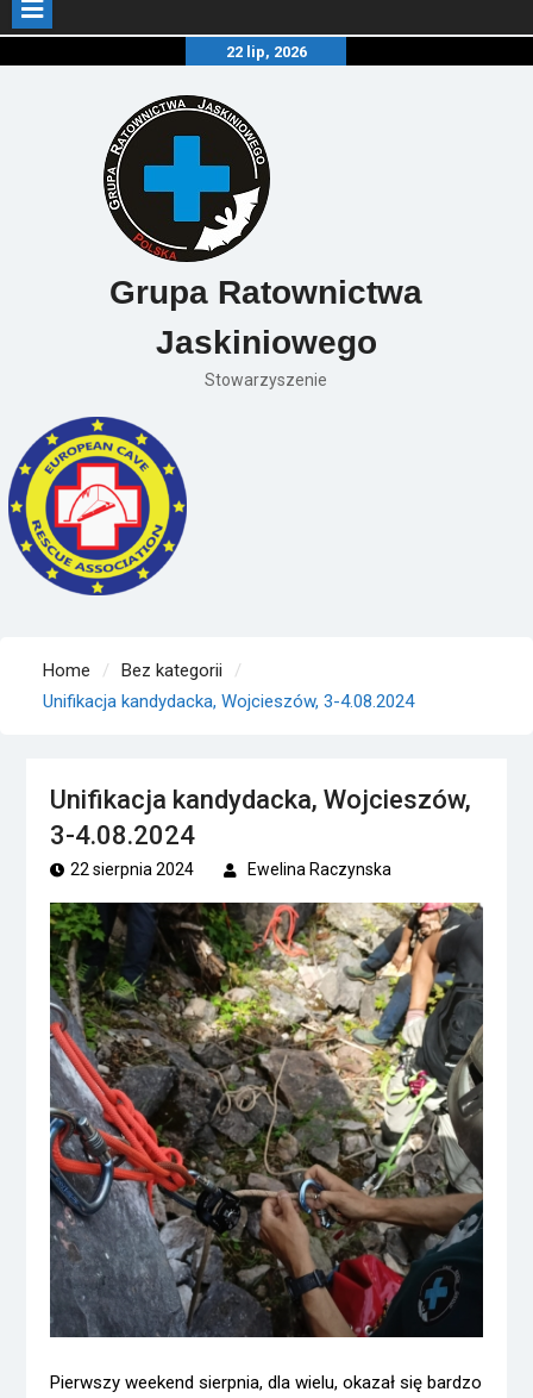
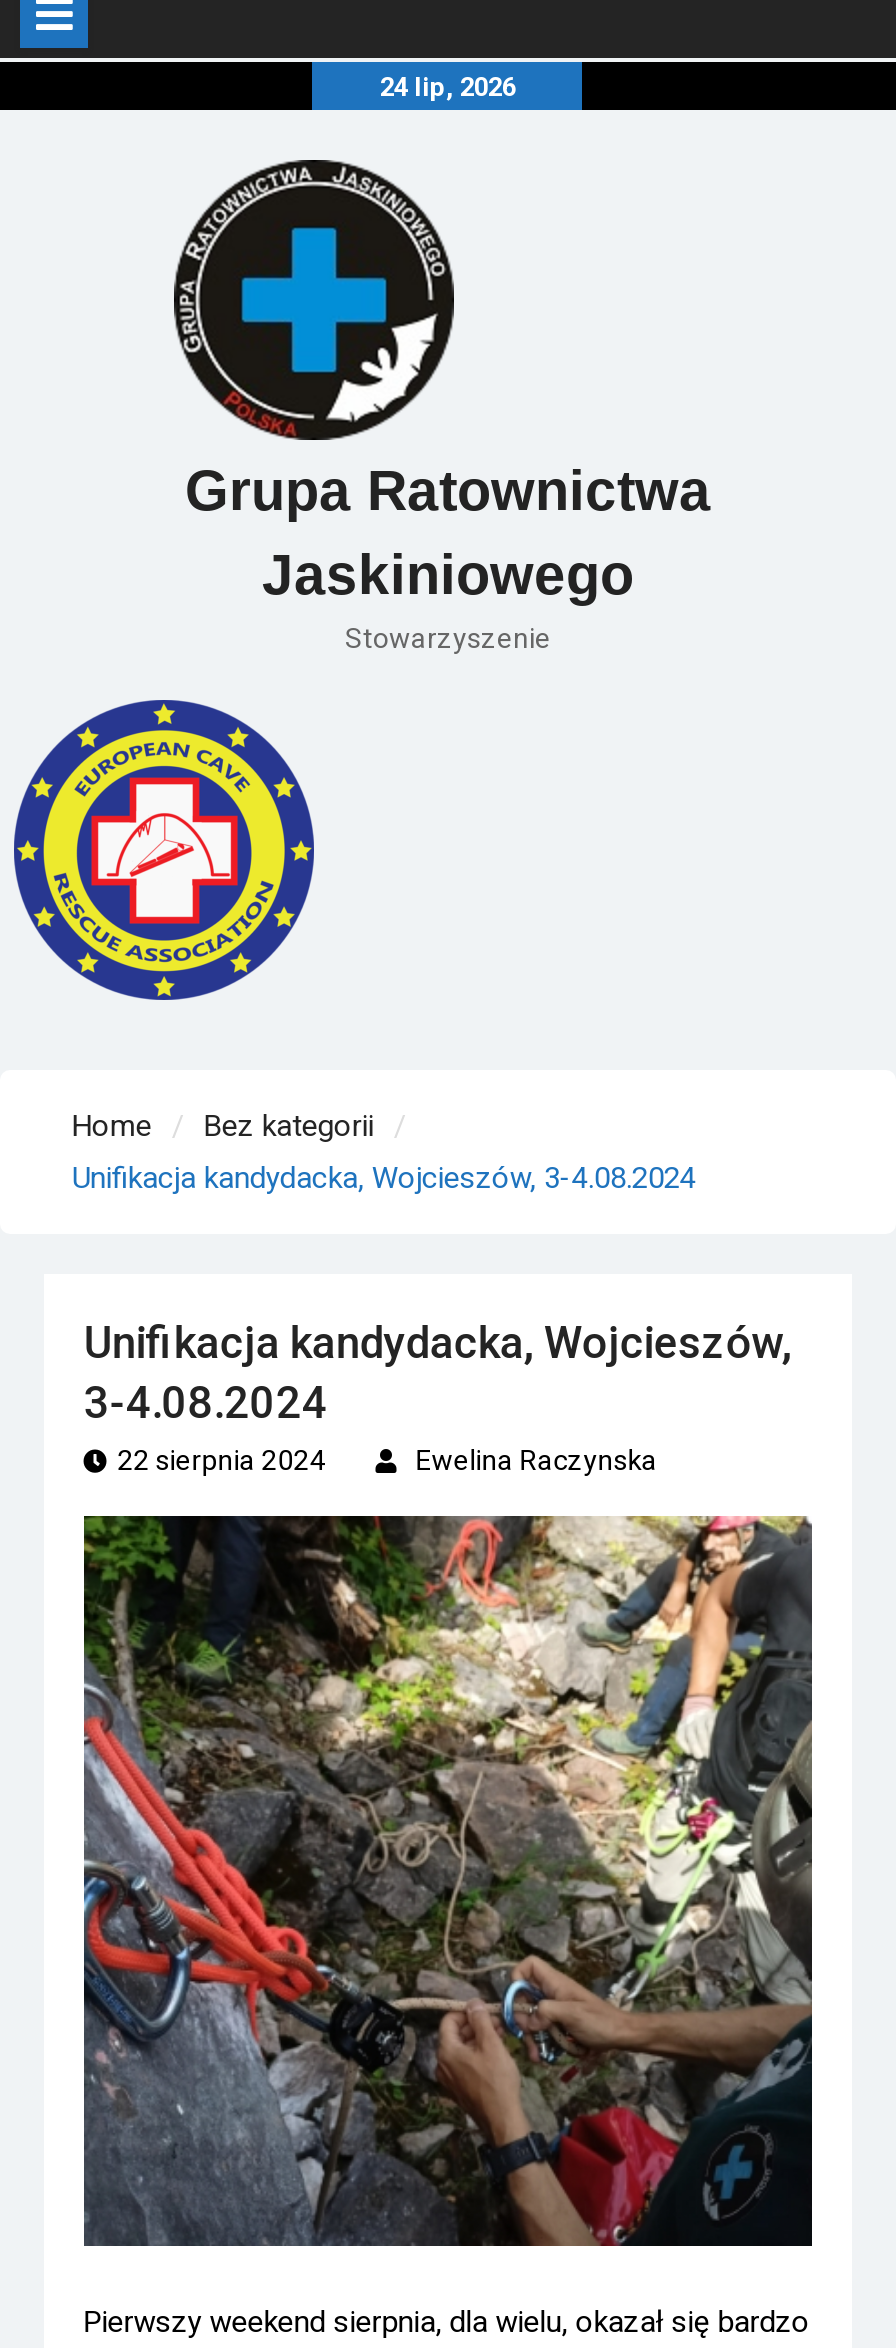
- 22 lip, 2026
+ 24 lip, 2026
